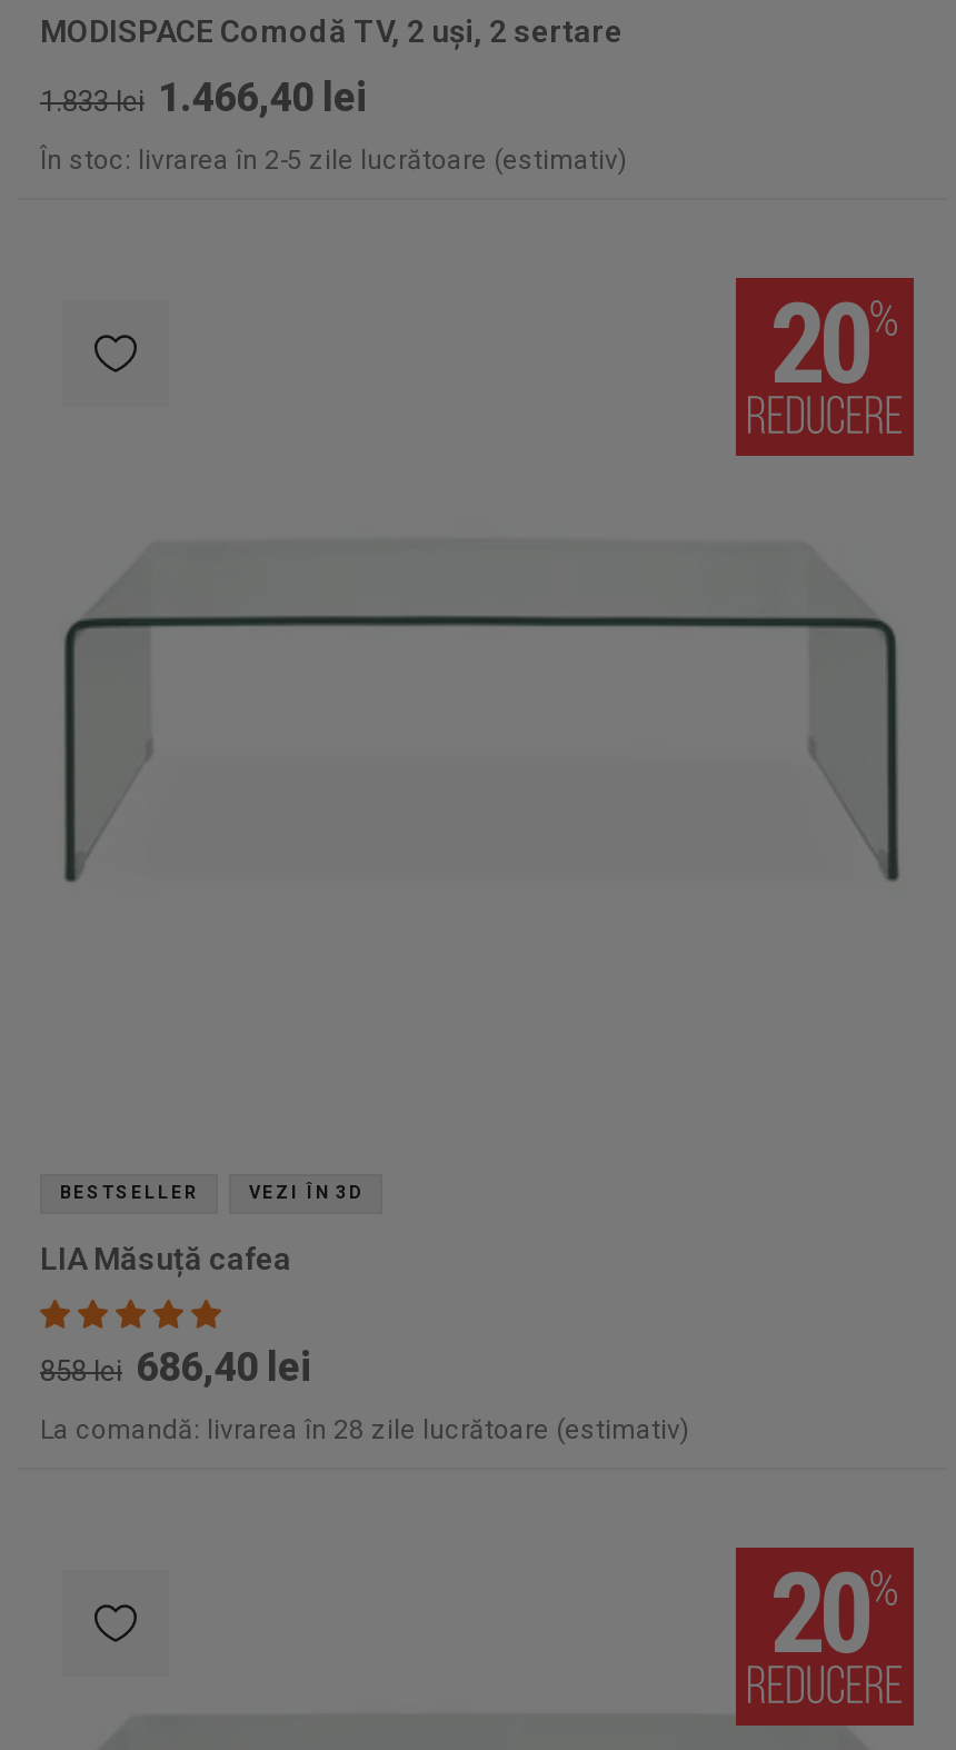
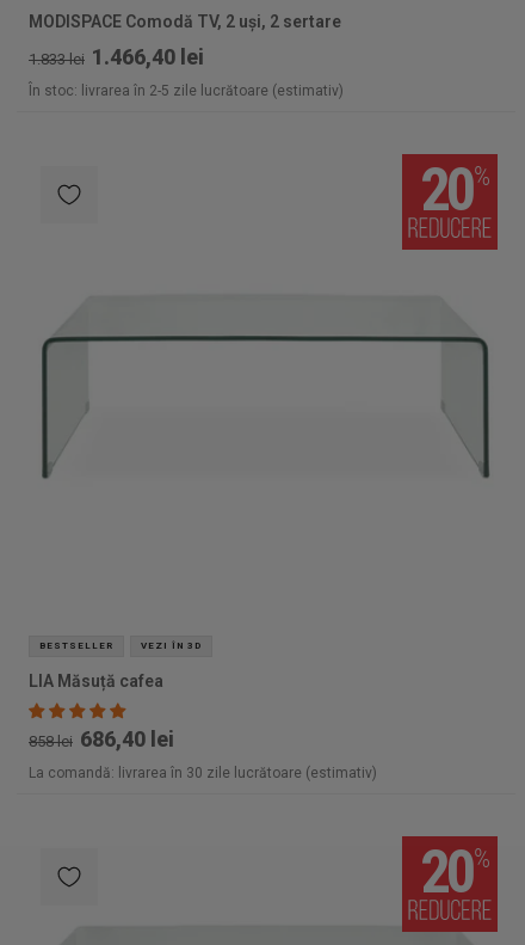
- La comandă: livrarea în 28 zile lucrătoare (estimativ)
+ La comandă: livrarea în 30 zile lucrătoare (estimativ)
